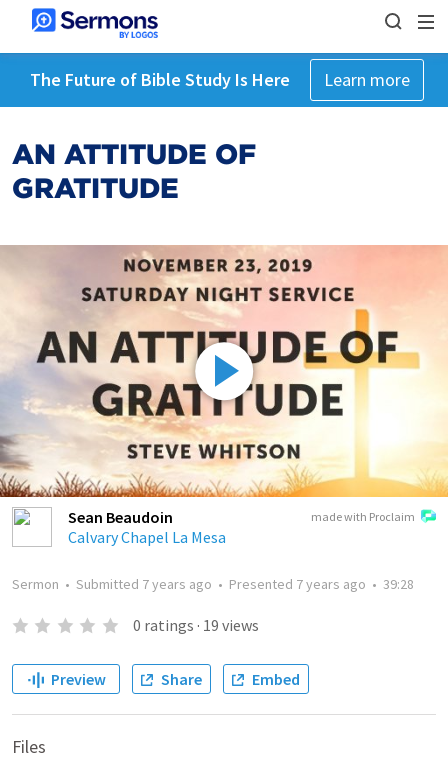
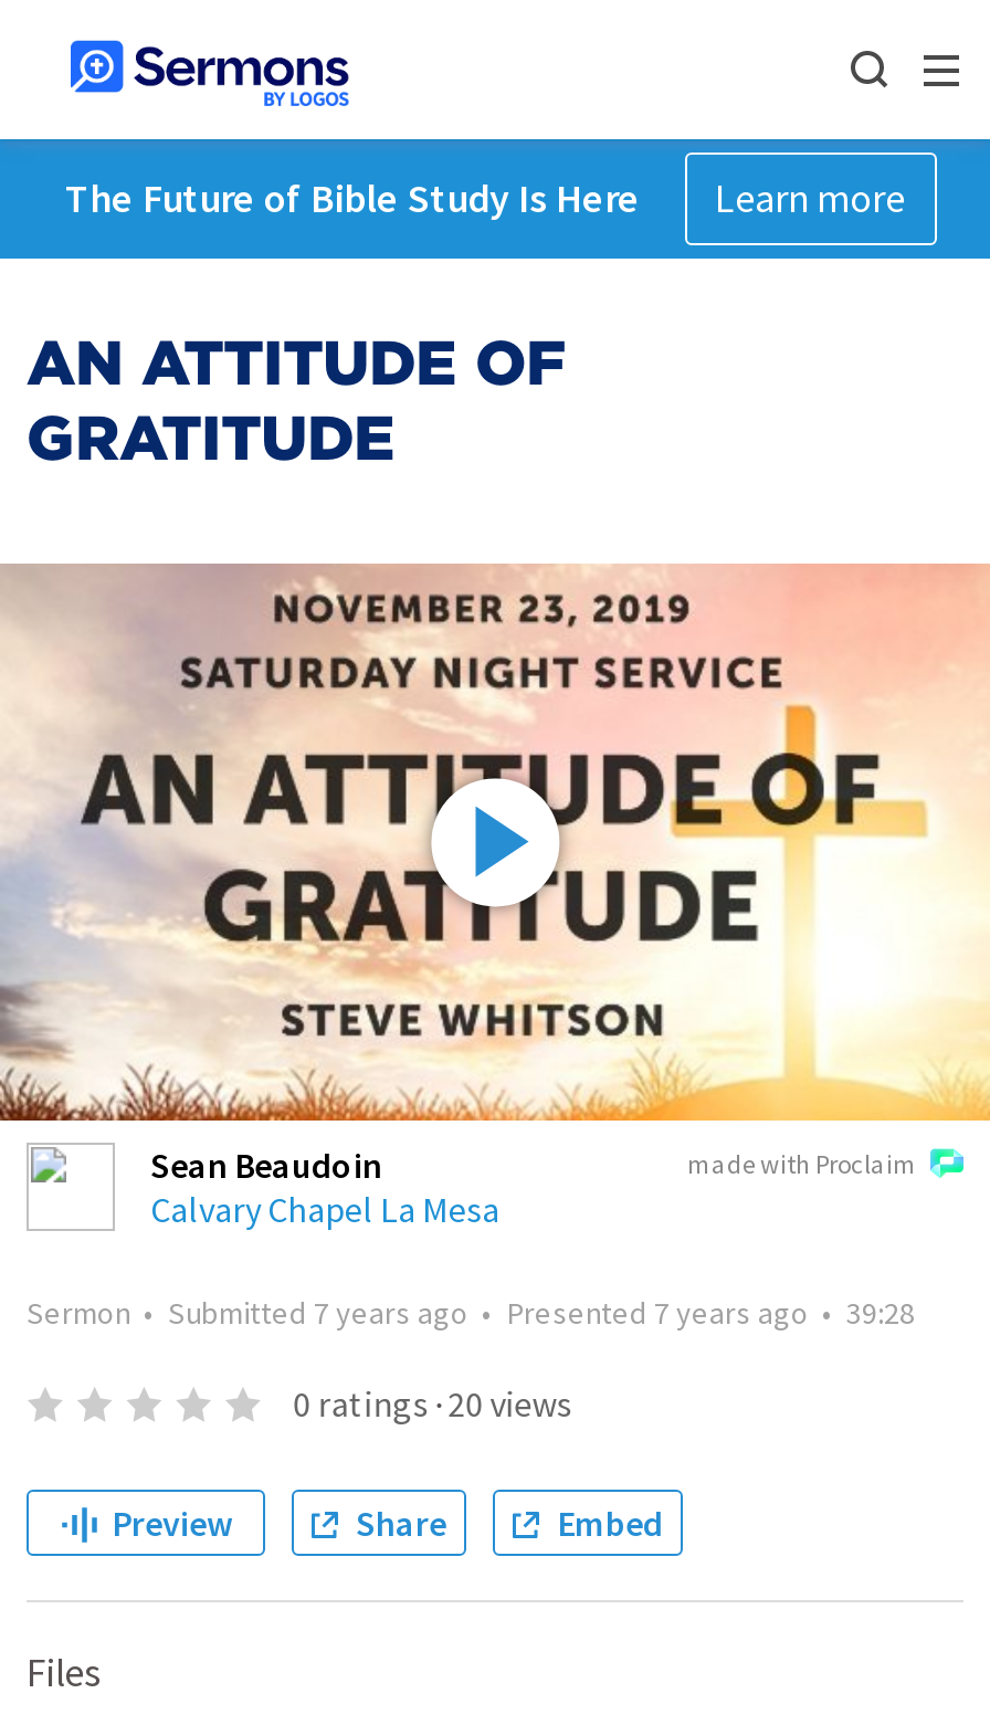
- 0 ratings · 19 views
+ 0 ratings · 20 views
